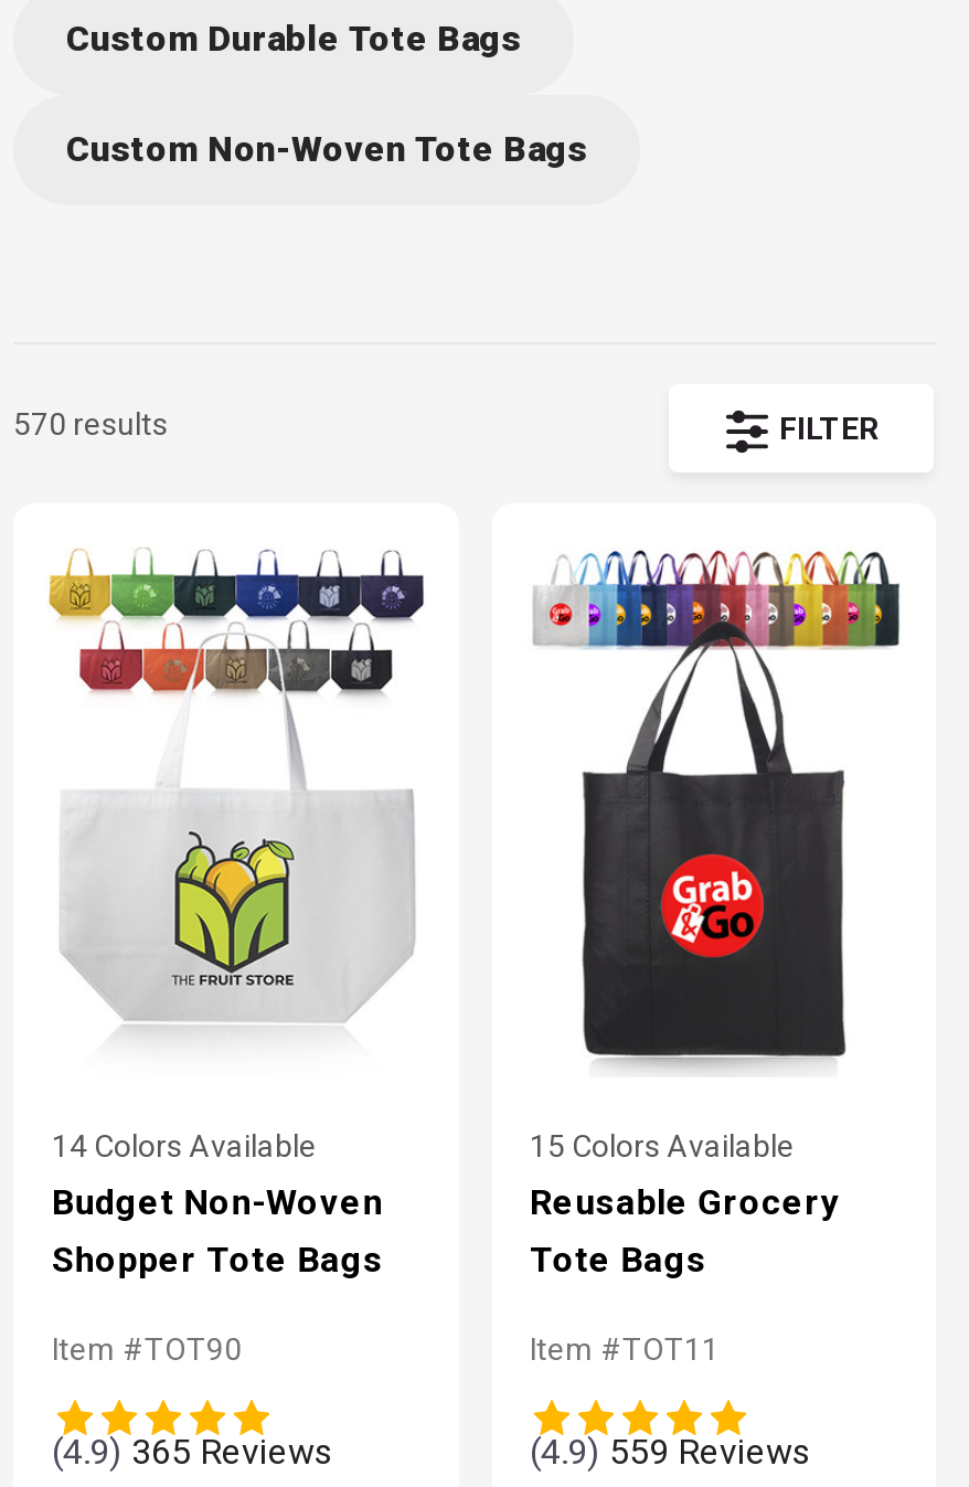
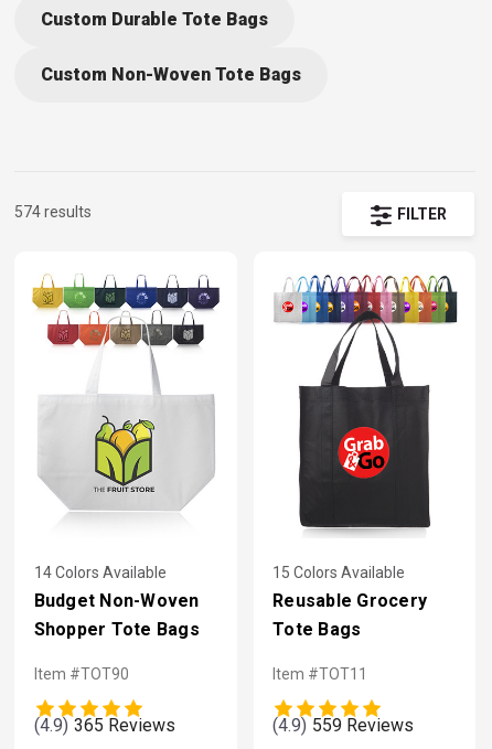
- 570 results
+ 574 results
